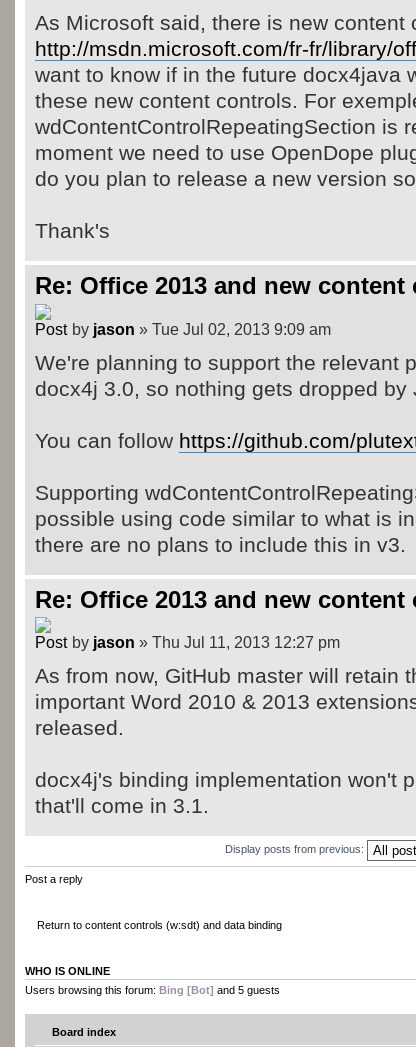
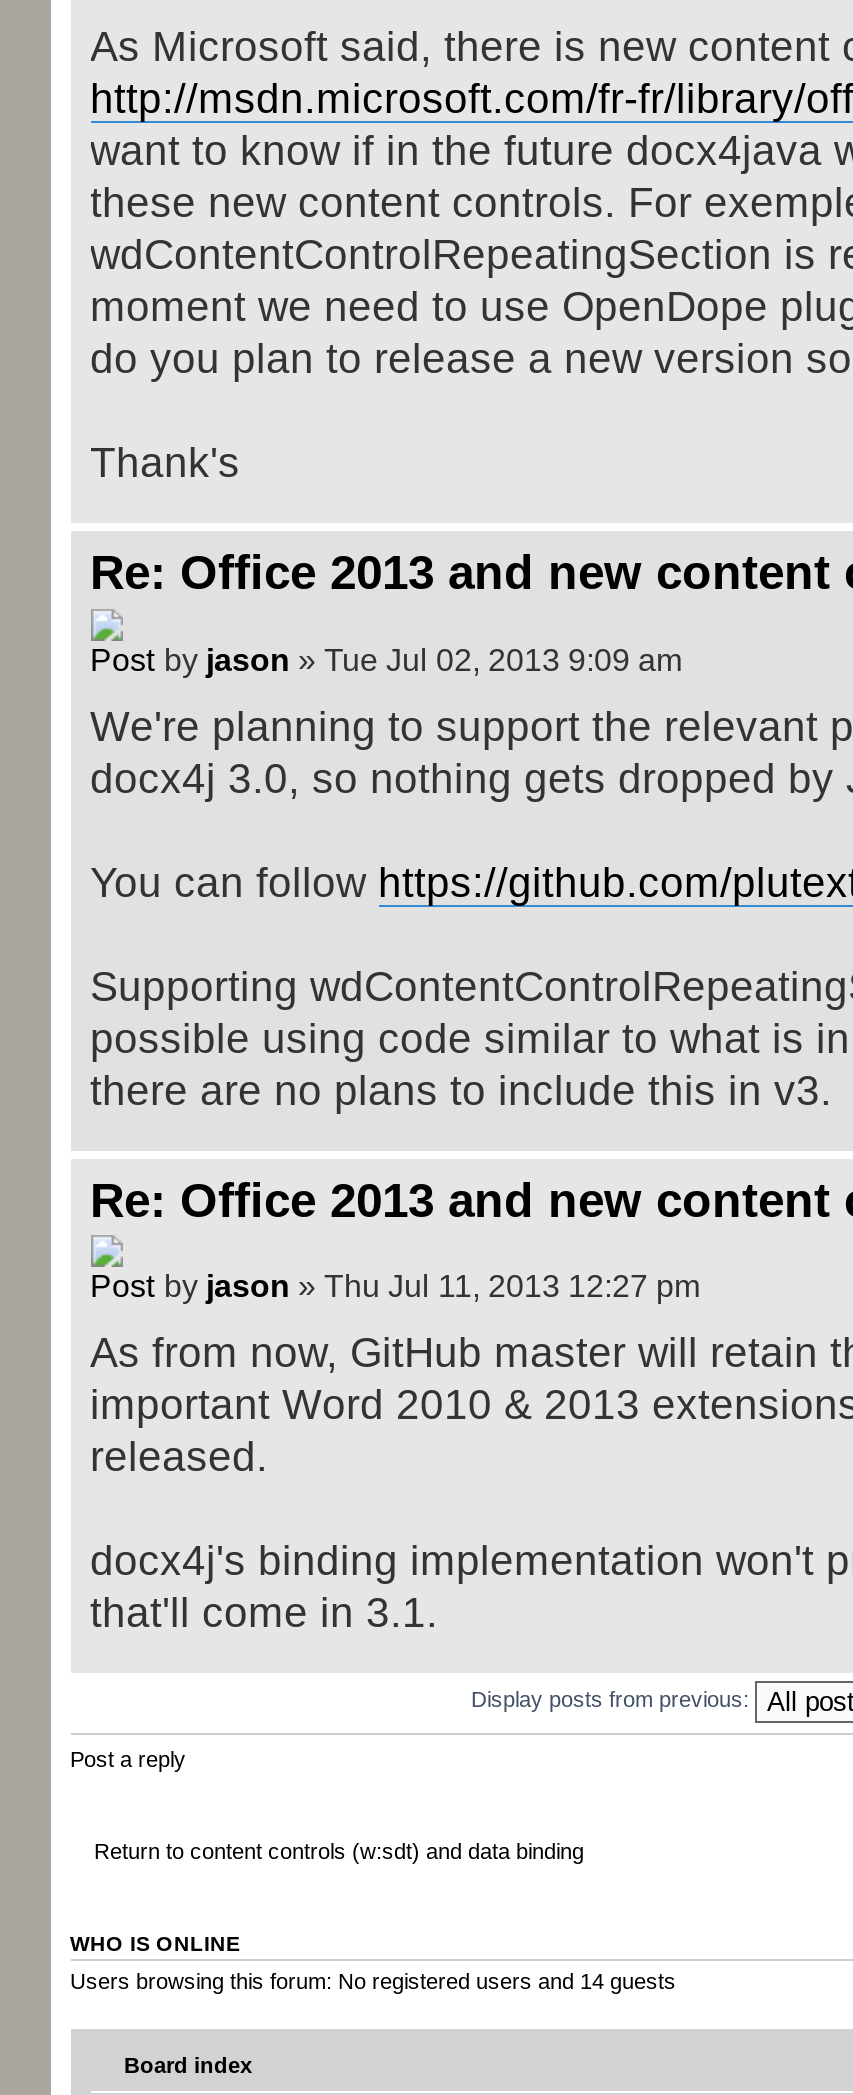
- Users browsing this forum: Bing [Bot] and 5 guests
+ Users browsing this forum: No registered users and 14 guests
